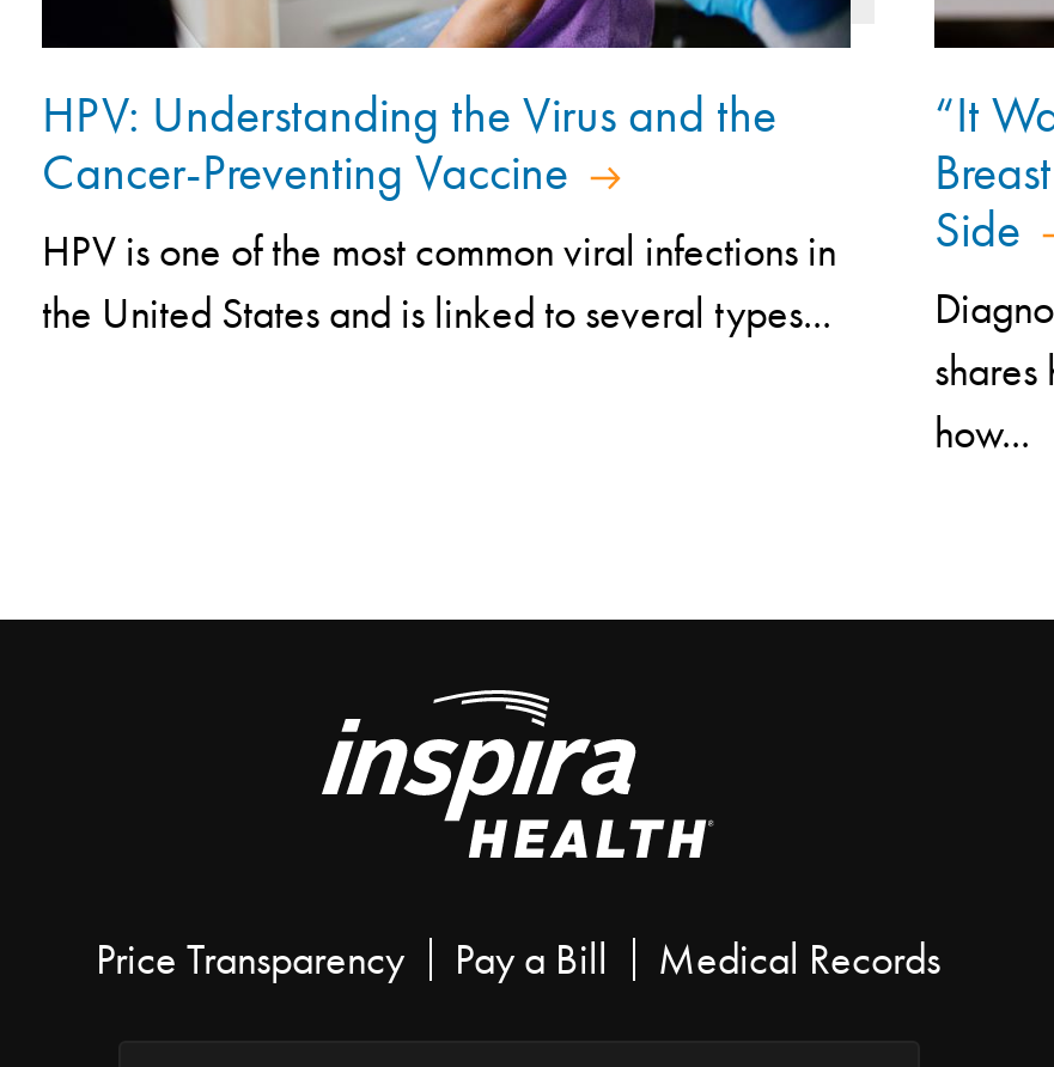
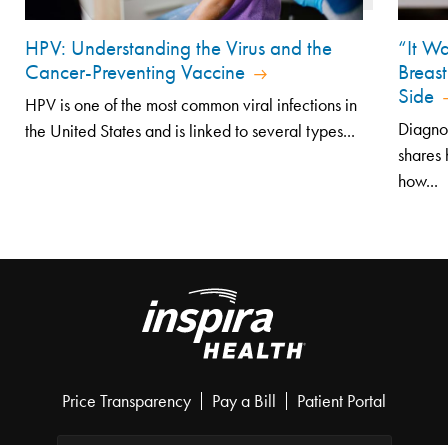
- Medical Records
+ Patient Portal
